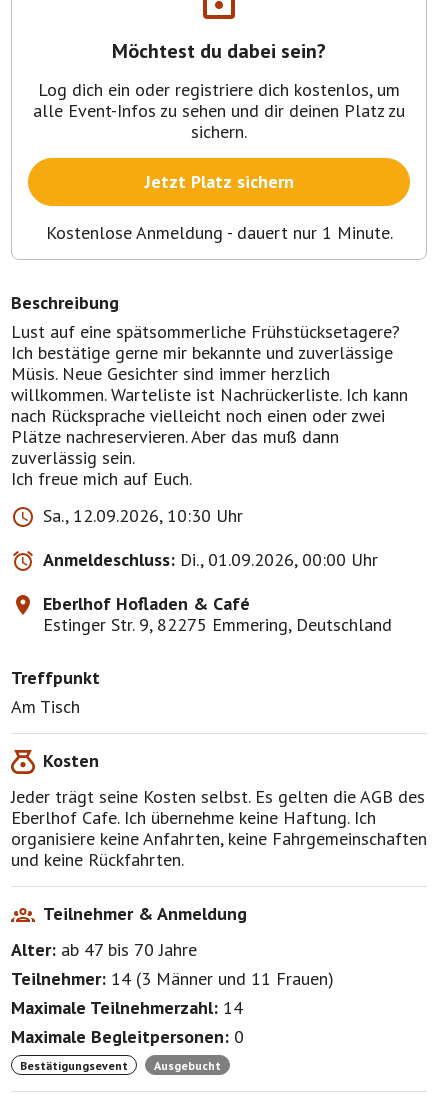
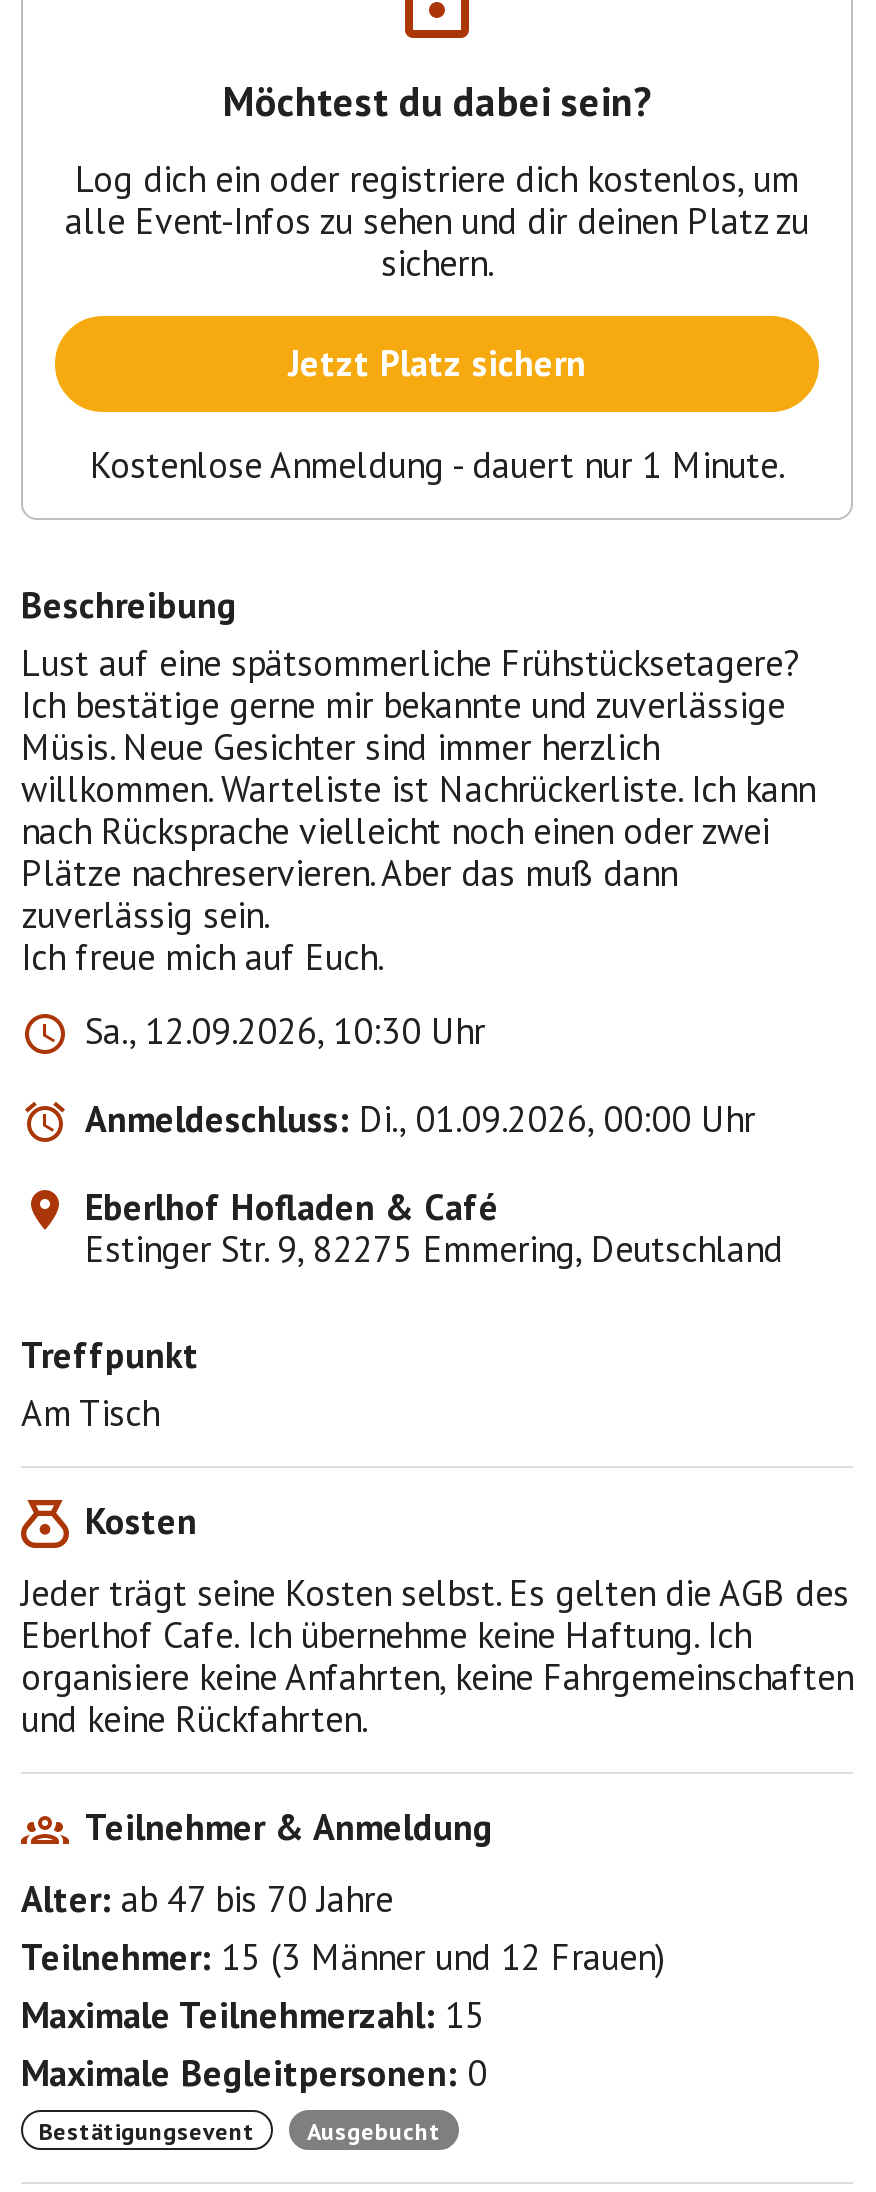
- Teilnehmer: 14 (3 Männer und 11 Frauen)
+ Teilnehmer: 15 (3 Männer und 12 Frauen)

- Maximale Teilnehmerzahl: 14
+ Maximale Teilnehmerzahl: 15
